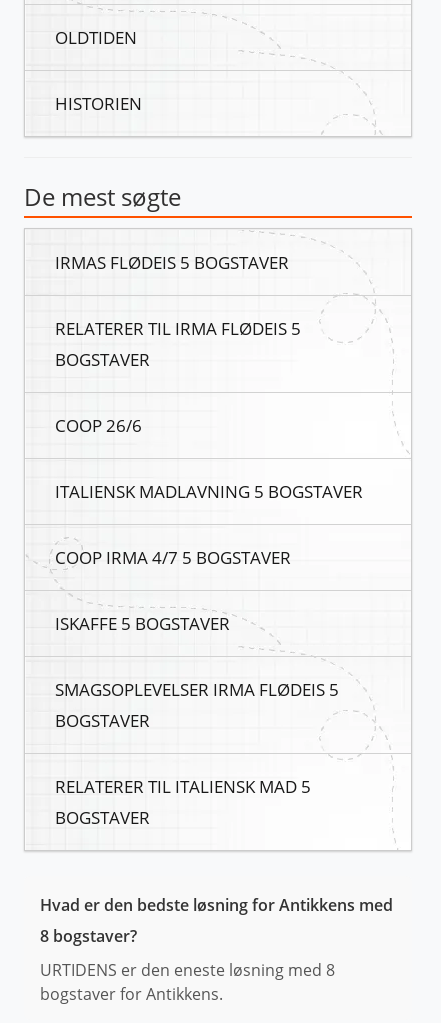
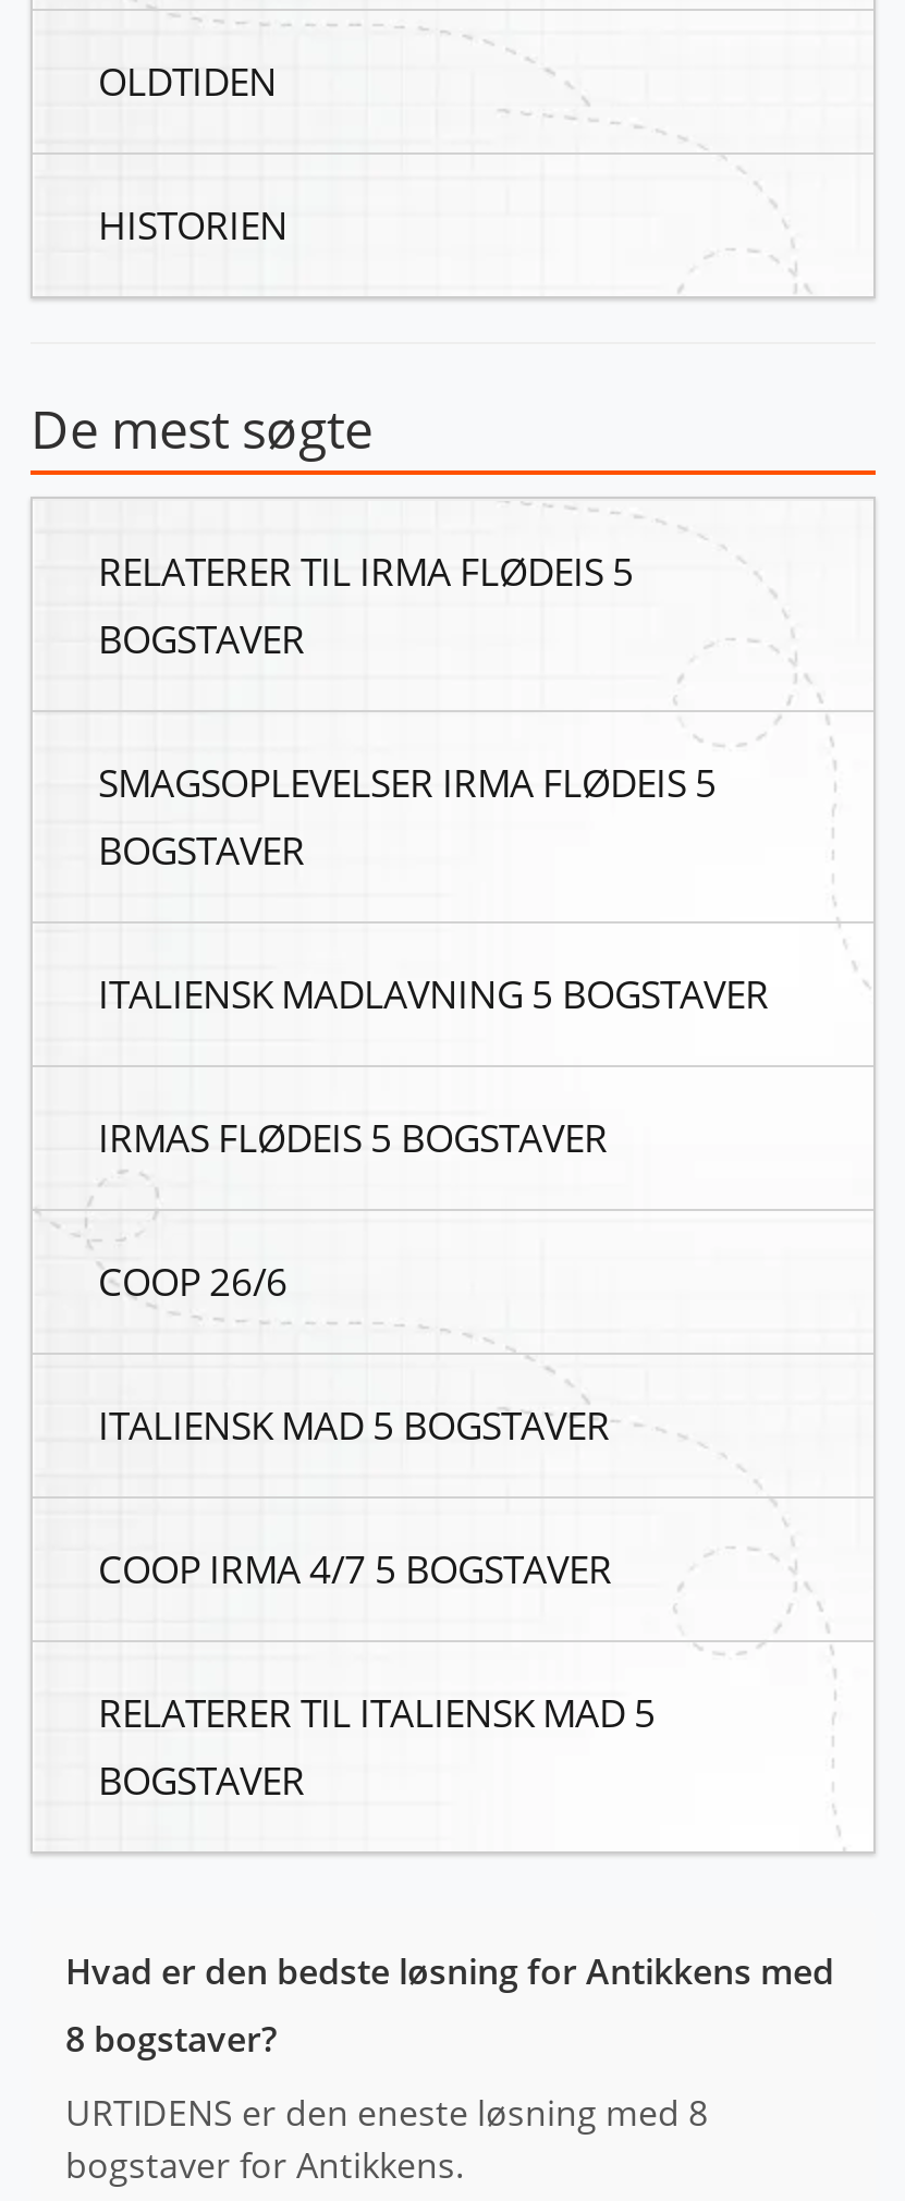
moved down: IRMAS FLØDEIS 5 BOGSTAVER

moved up: RELATERER TIL IRMA FLØDEIS 5 | BOGSTAVER

moved down: COOP 26/6 | ITALIENSK MADLAVNING 5 BOGSTAVER | COOP IRMA 4/7 5 BOGSTAVER

- ISKAFFE 5 BOGSTAVER

moved up: SMAGSOPLEVELSER IRMA FLØDEIS 5 | BOGSTAVER

+ ITALIENSK MAD 5 BOGSTAVER
